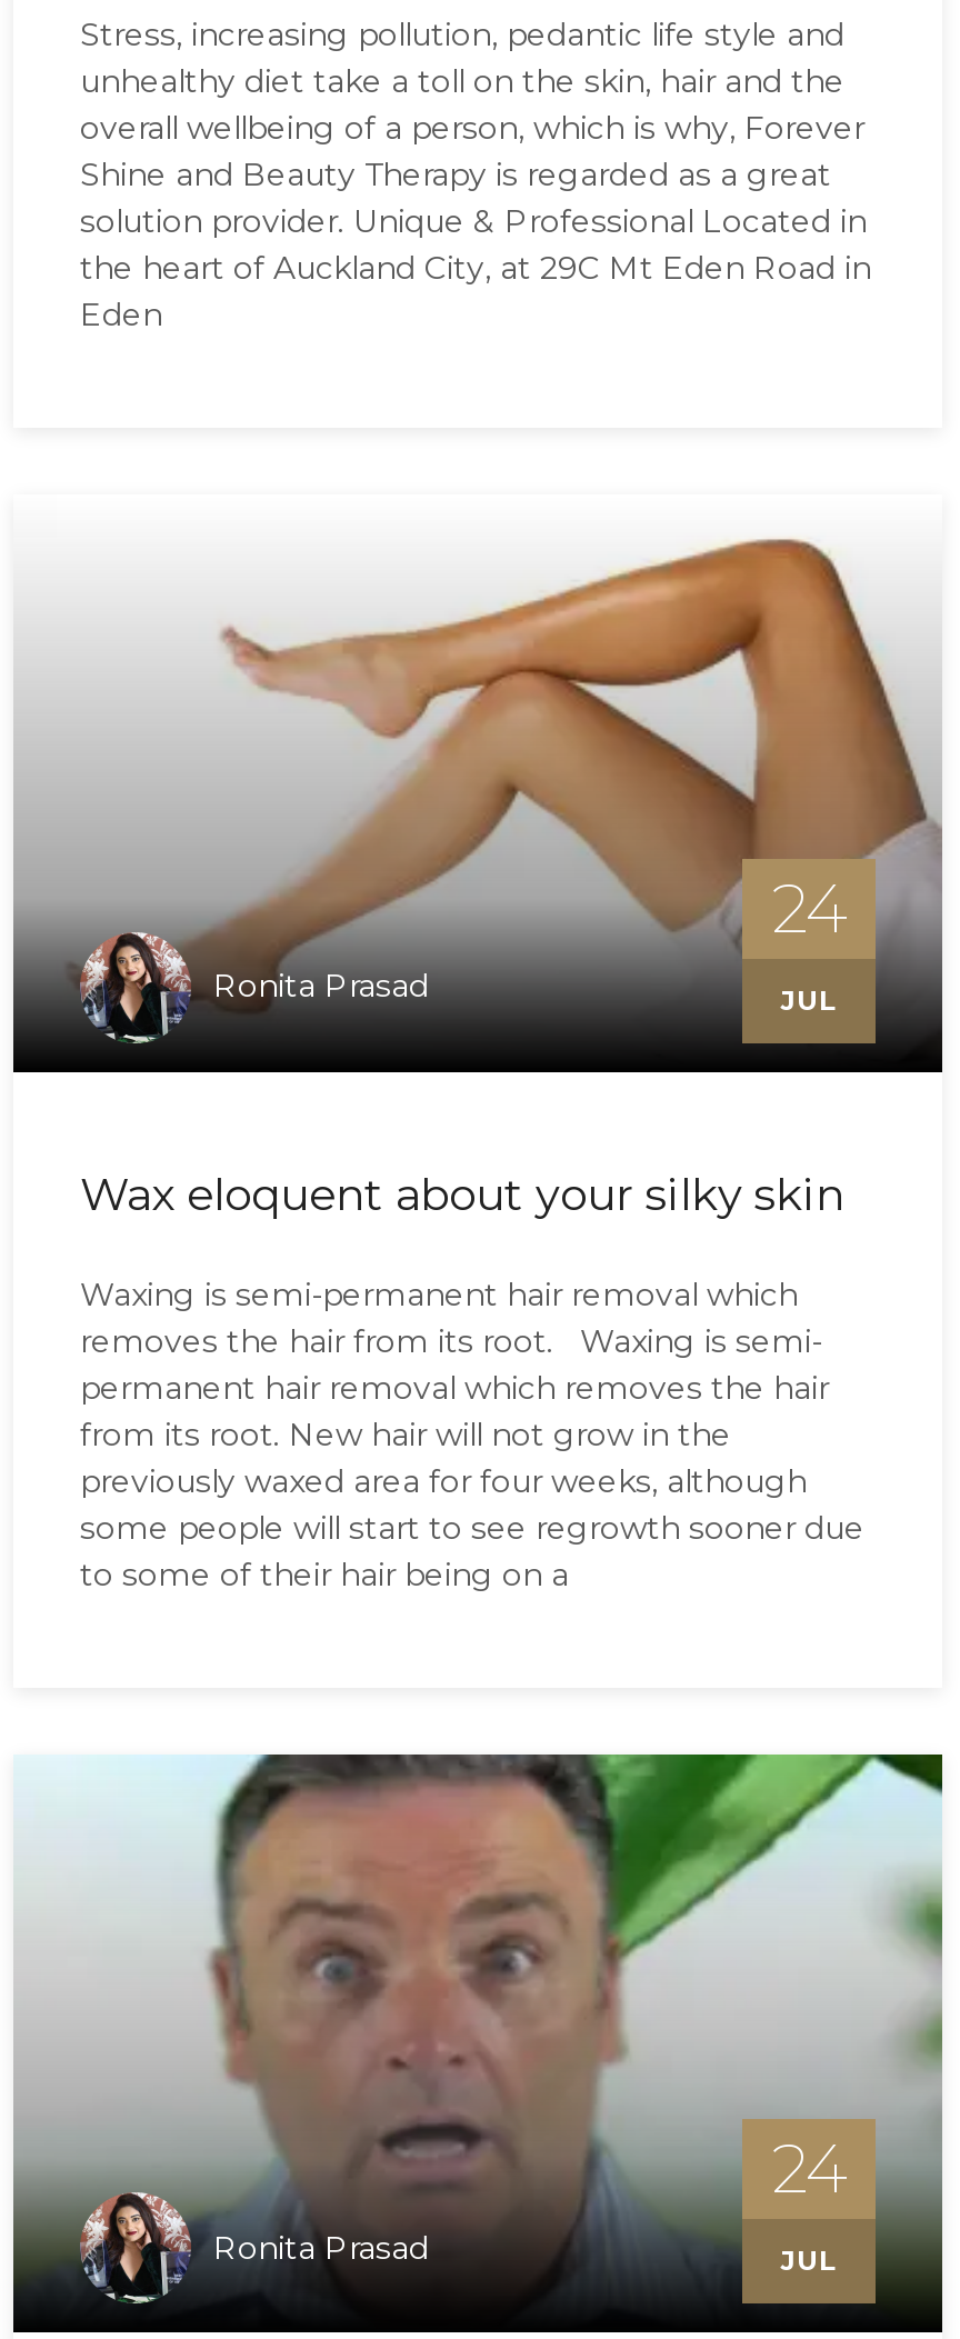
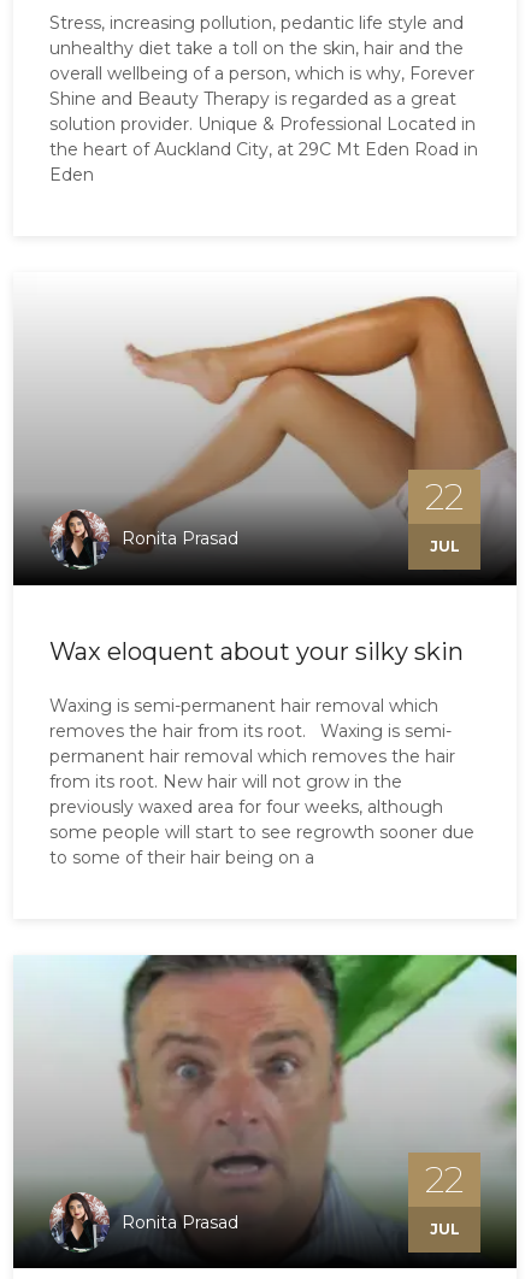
- 24
+ 22

- 24
+ 22
